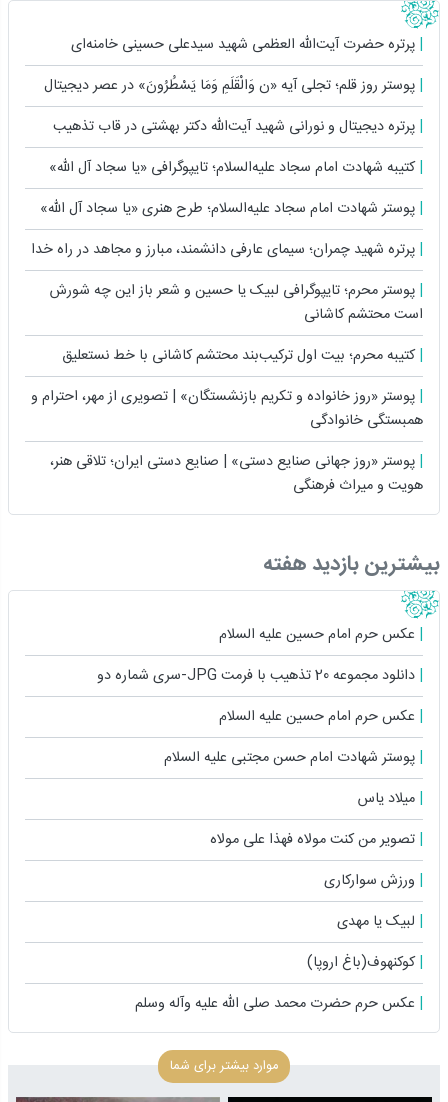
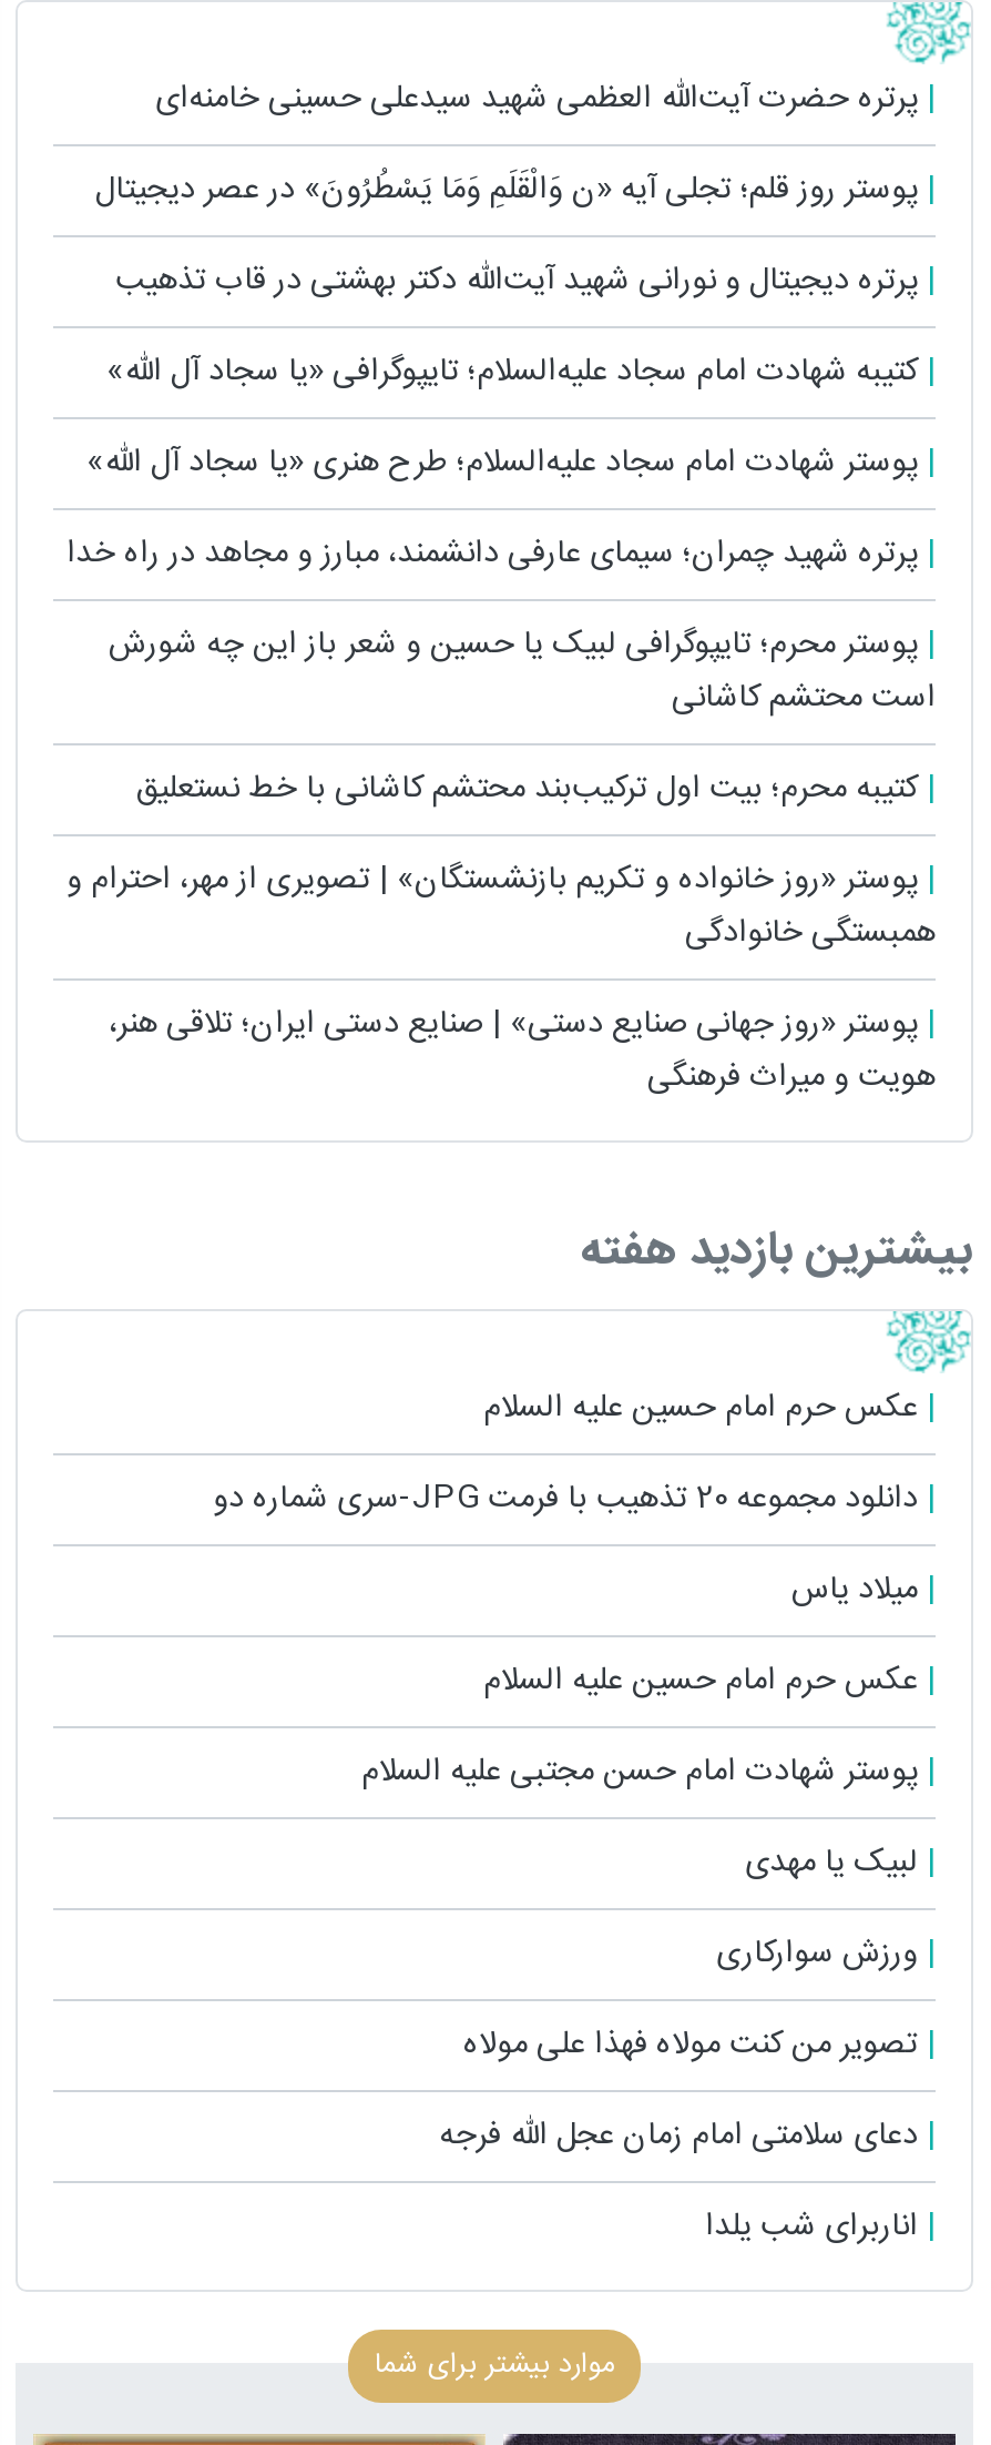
moved down: عکس حرم امام حسین علیه السلام | پوستر شهادت امام حسن مجتبی علیه السلام

moved up: میلاد یاس

moved down: تصویر من کنت مولاه فهذا علی مولاه

moved up: ورزش سوارکاری | لبیک یا مهدی

- کوکنهوف(باغ اروپا)
- عکس حرم حضرت محمد صلی الله علیه وآله وسلم
+ دعای سلامتی امام زمان عجل الله فرجه
+ اناربرای شب یلدا
